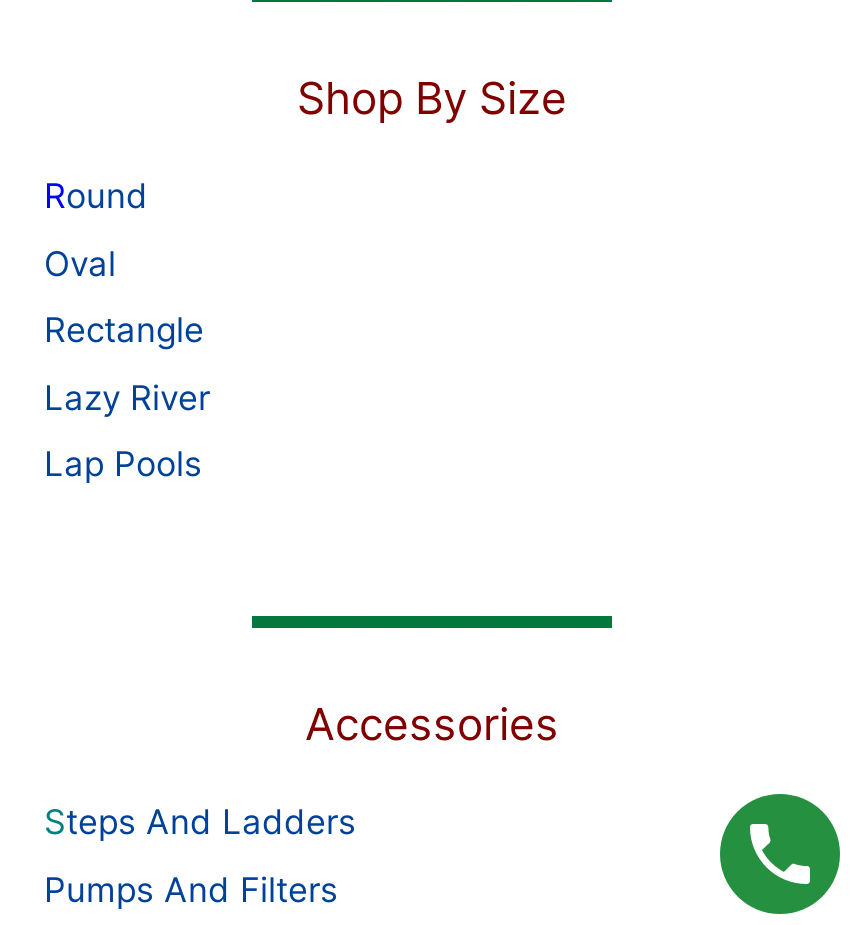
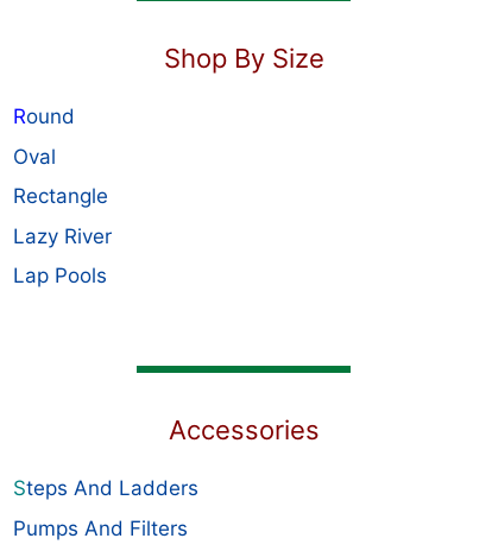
- [image]
